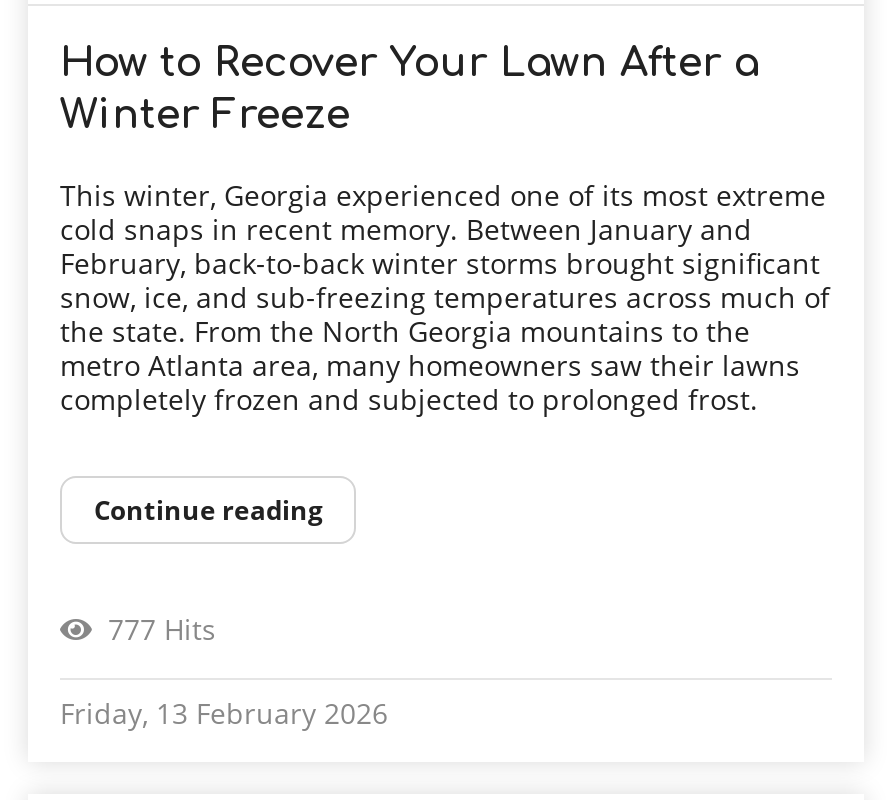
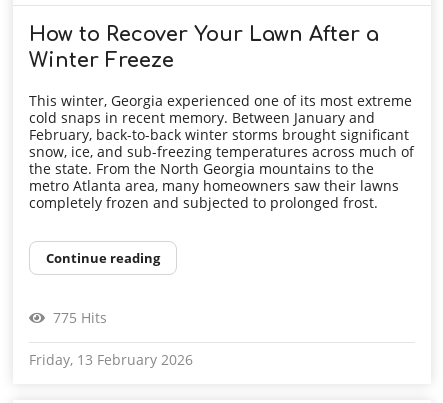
- 777 Hits
+ 775 Hits
